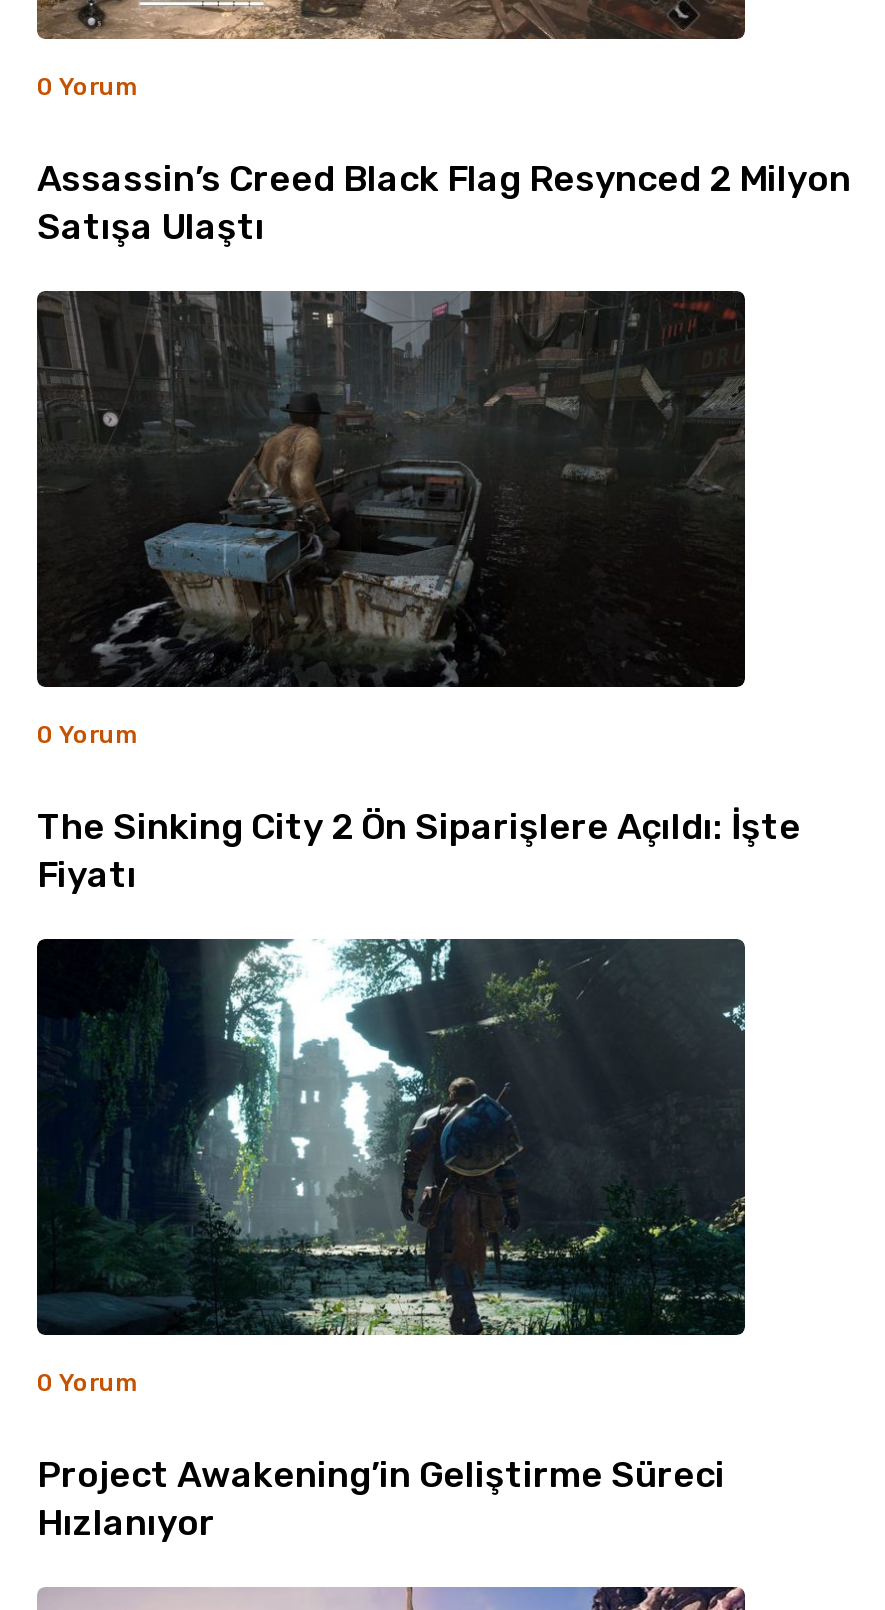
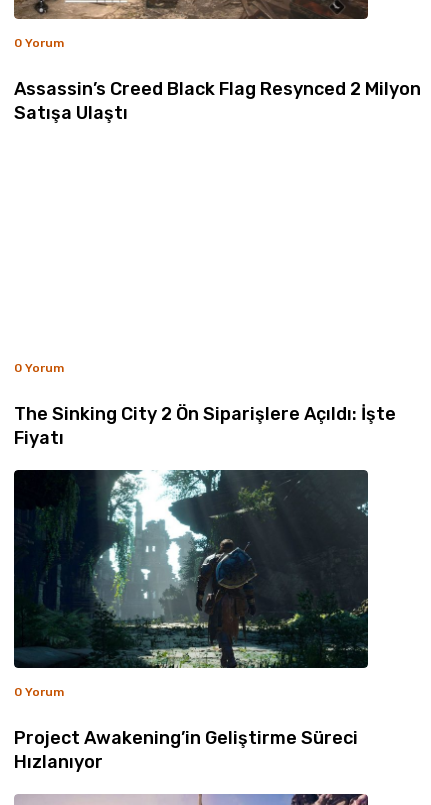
- [image]
